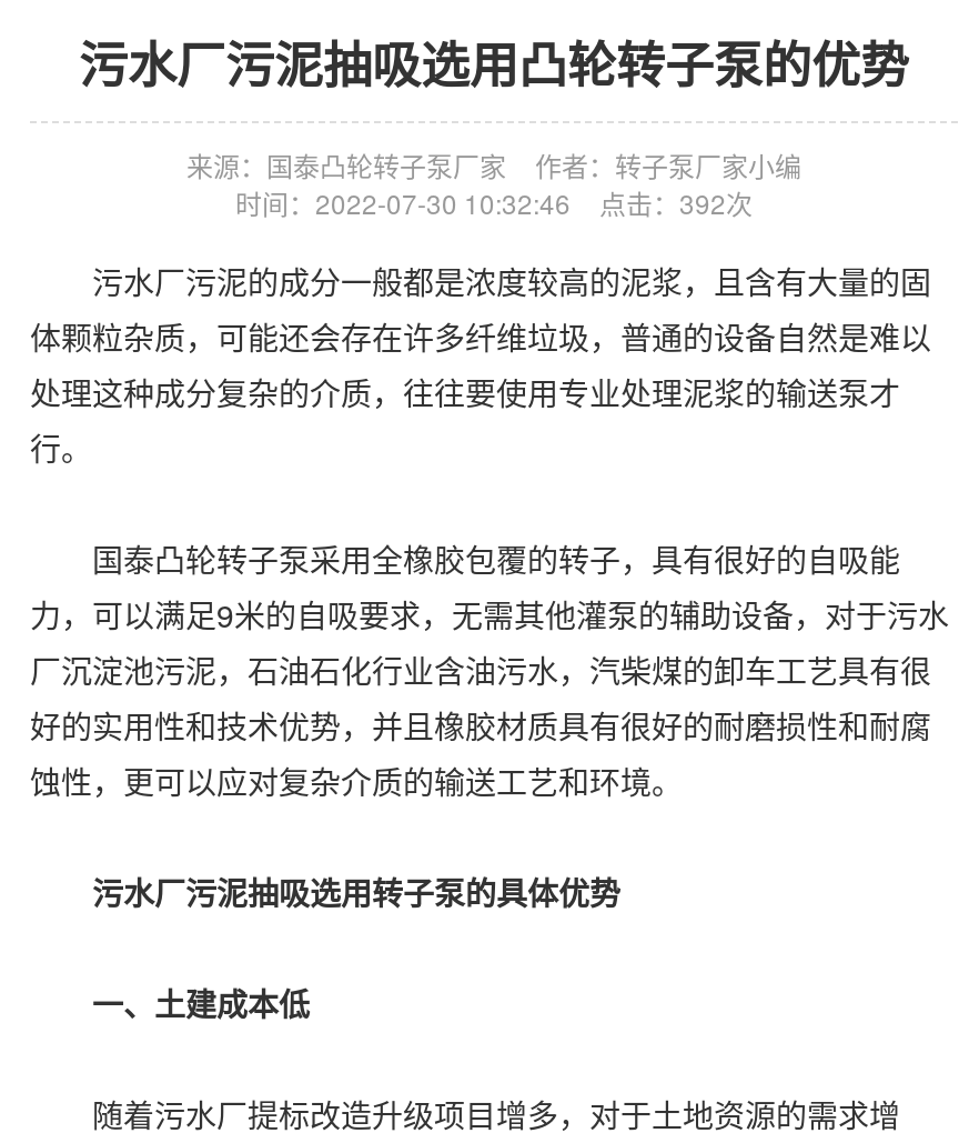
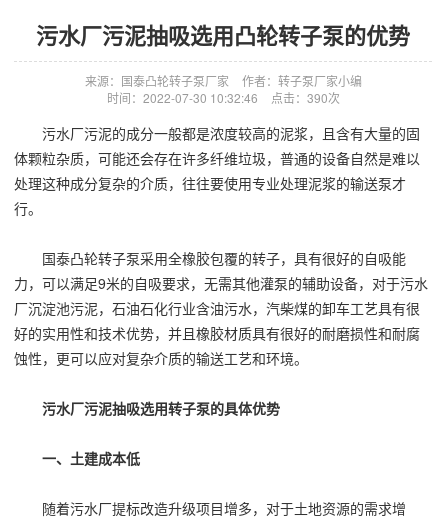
- 时间：2022-07-30 10:32:46 点击：392次
+ 时间：2022-07-30 10:32:46 点击：390次
